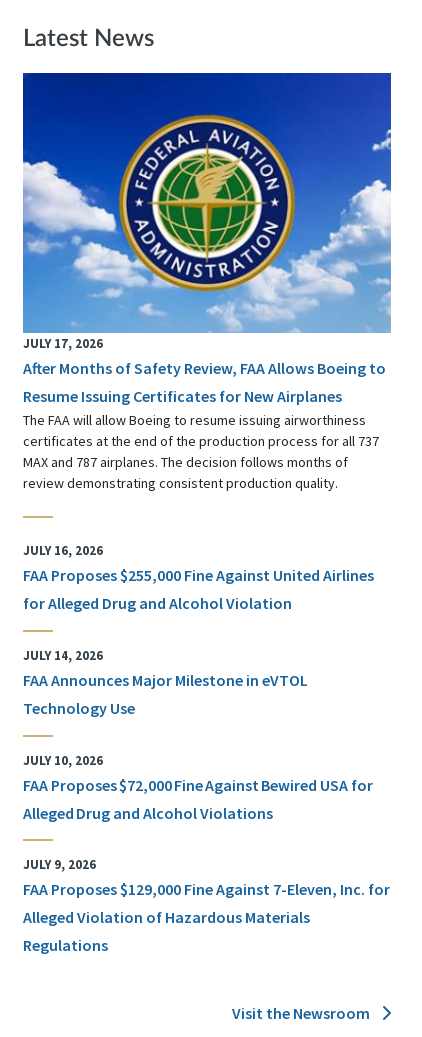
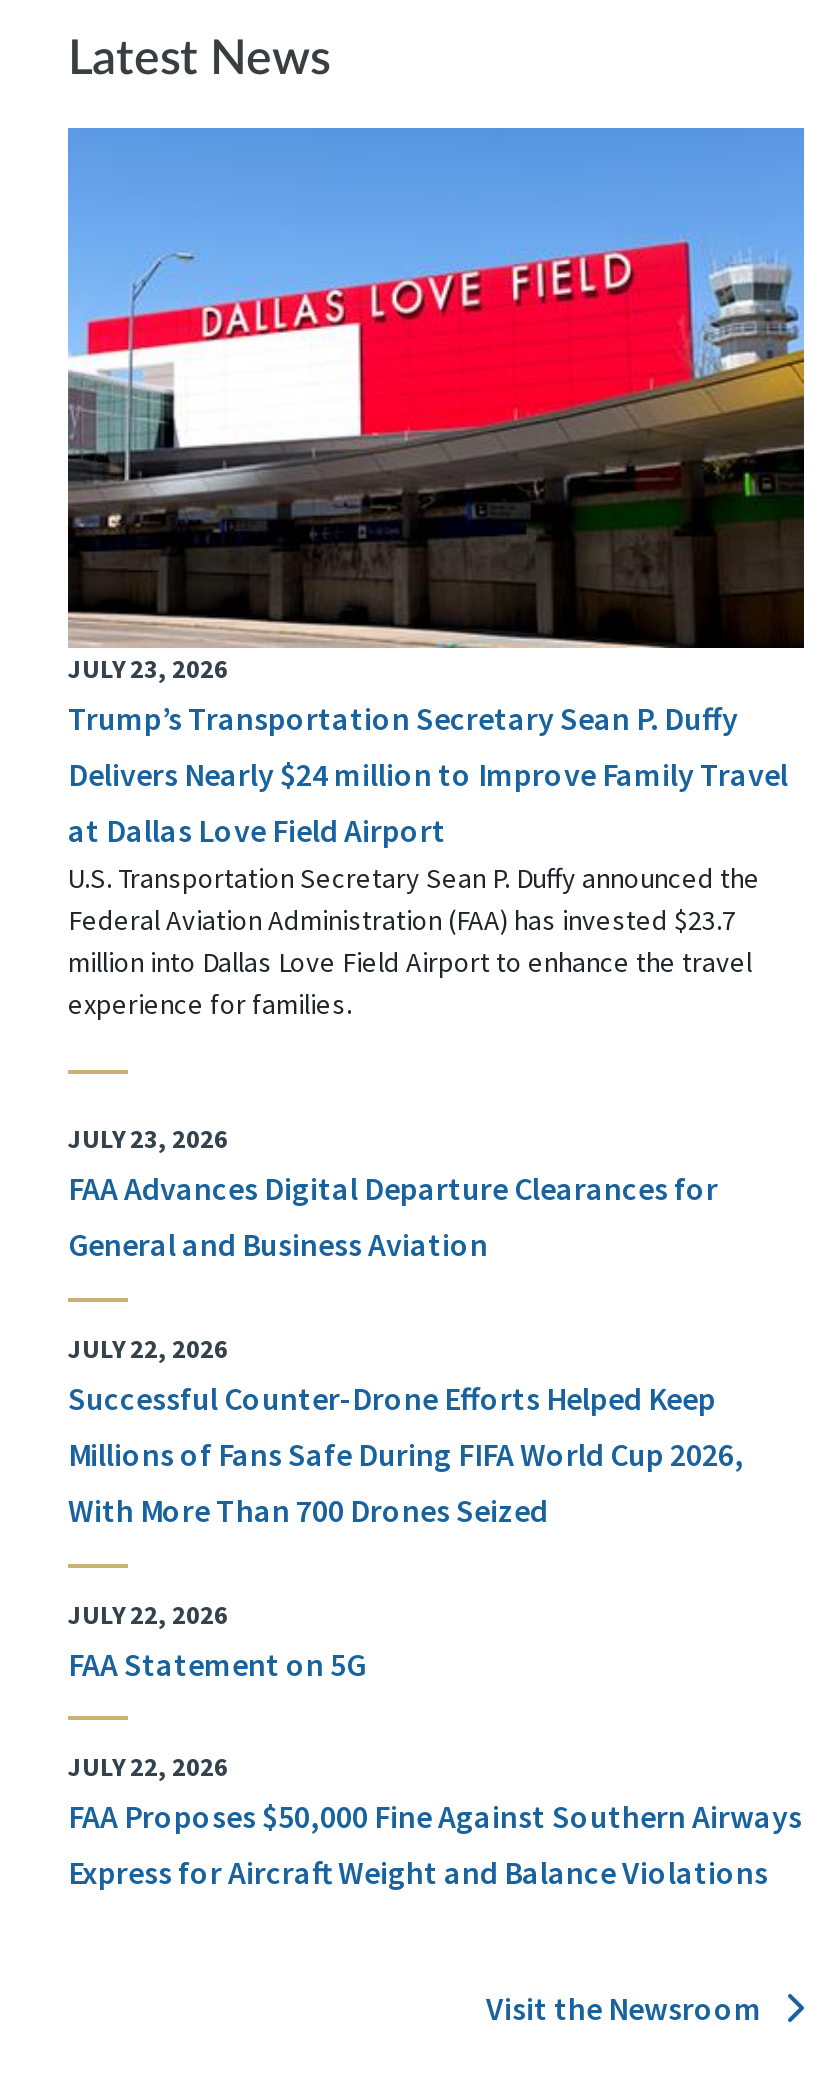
- [image]
- JULY 17, 2026
- After Months of Safety Review, FAA Allows Boeing to
- Resume Issuing Certificates for New Airplanes
- The FAA will allow Boeing to resume issuing airworthiness
- certificates at the end of the production process for all 737
- MAX and 787 airplanes. The decision follows months of
- review demonstrating consistent production quality.
+ [image]
+ JULY 23, 2026
+ Trump’s Transportation Secretary Sean P. Duffy
+ Delivers Nearly $24 million to Improve Family Travel
+ at Dallas Love Field Airport
+ U.S. Transportation Secretary Sean P. Duffy announced the
+ Federal Aviation Administration (FAA) has invested $23.7
+ million into Dallas Love Field Airport to enhance the travel
+ experience for families.

- JULY 16, 2026
- FAA Proposes $255,000 Fine Against United Airlines
- for Alleged Drug and Alcohol Violation
+ JULY 23, 2026
+ FAA Advances Digital Departure Clearances for
+ General and Business Aviation

- JULY 14, 2026
- FAA Announces Major Milestone in eVTOL
- Technology Use
+ JULY 22, 2026
+ Successful Counter-Drone Efforts Helped Keep
+ Millions of Fans Safe During FIFA World Cup 2026,
+ With More Than 700 Drones Seized

- JULY 10, 2026
- FAA Proposes $72,000 Fine Against Bewired USA for
- Alleged Drug and Alcohol Violations
+ JULY 22, 2026
+ FAA Statement on 5G

- JULY 9, 2026
- FAA Proposes $129,000 Fine Against 7-Eleven, Inc. for
- Alleged Violation of Hazardous Materials
- Regulations
+ JULY 22, 2026
+ FAA Proposes $50,000 Fine Against Southern Airways
+ Express for Aircraft Weight and Balance Violations
